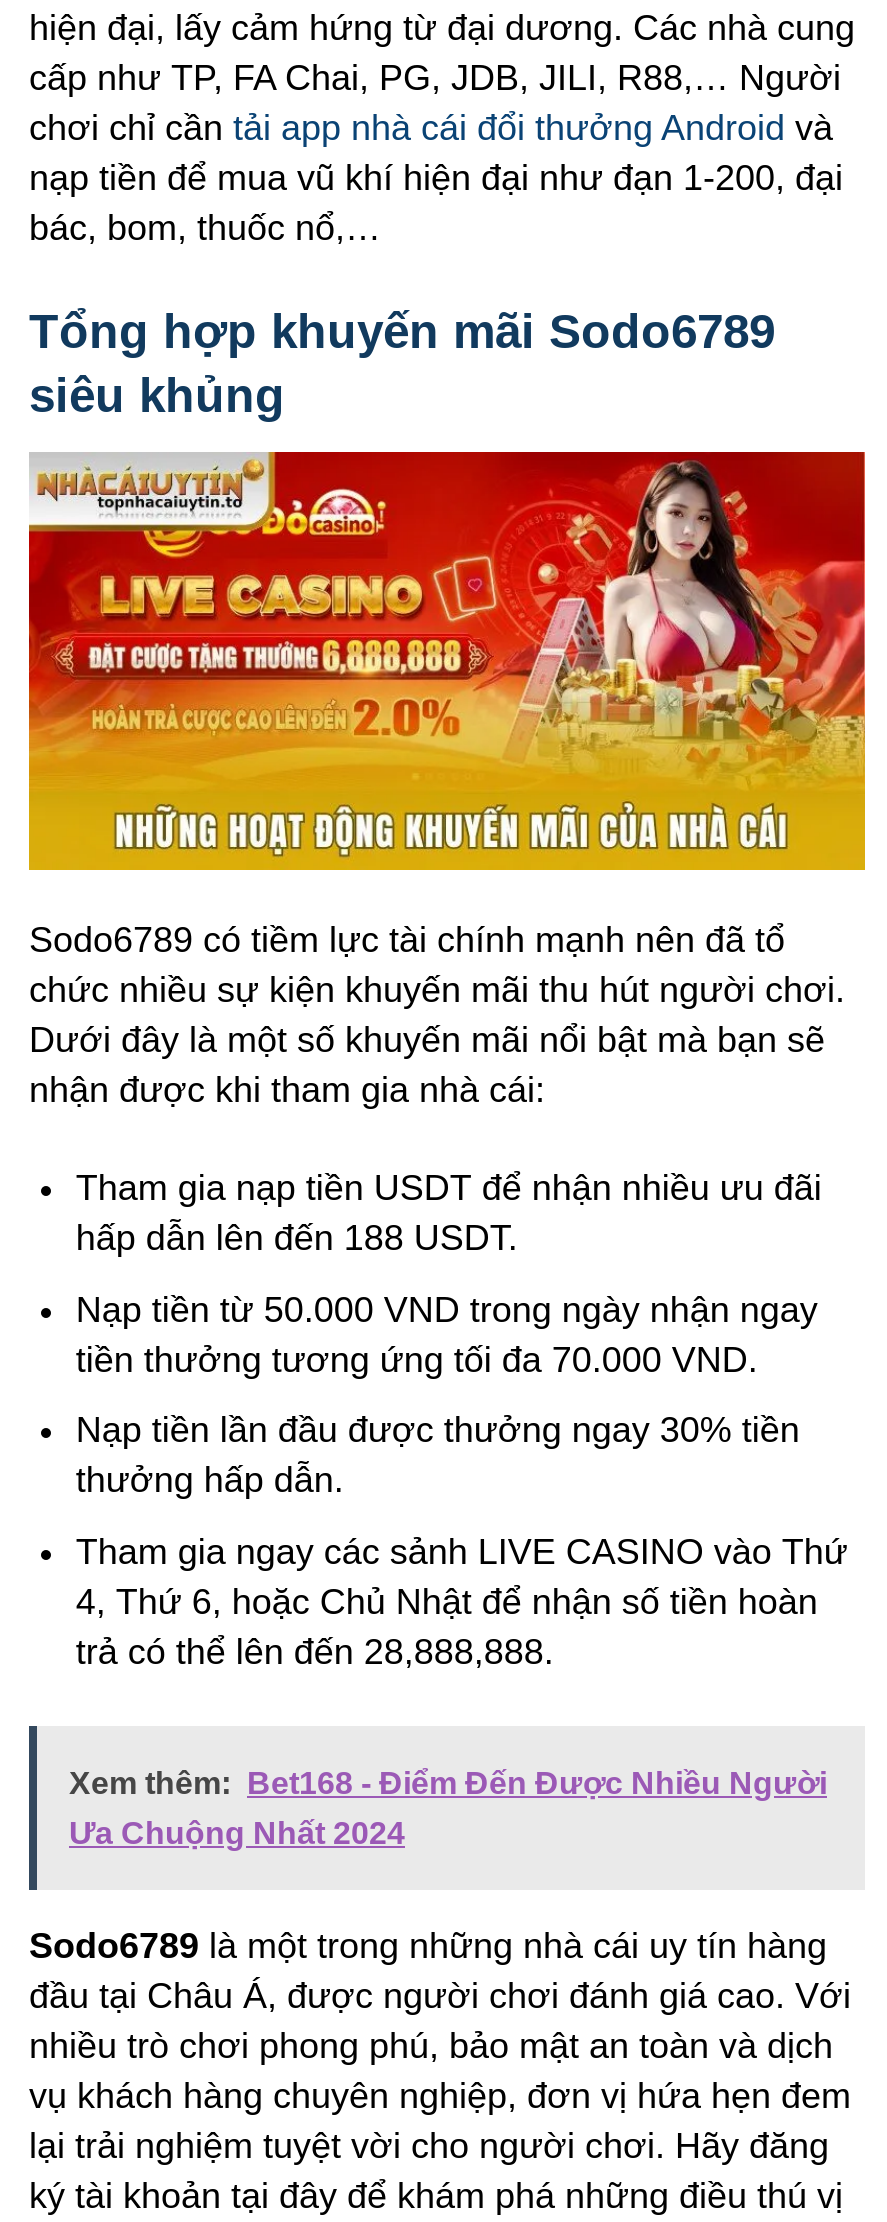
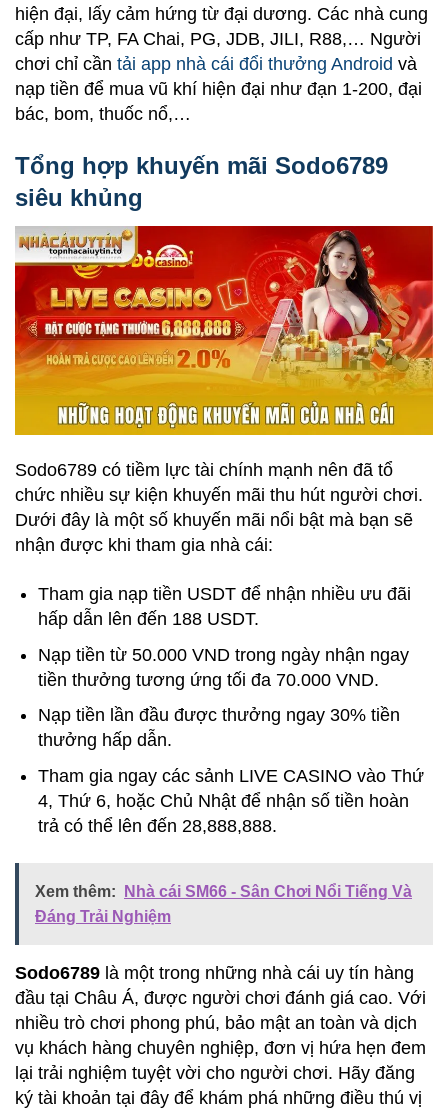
- Xem thêm: Bet168 - Điểm Đến Được Nhiều Người
+ Xem thêm: Nhà cái SM66 - Sân Chơi Nổi Tiếng Và

- Ưa Chuộng Nhất 2024
+ Đáng Trải Nghiệm
